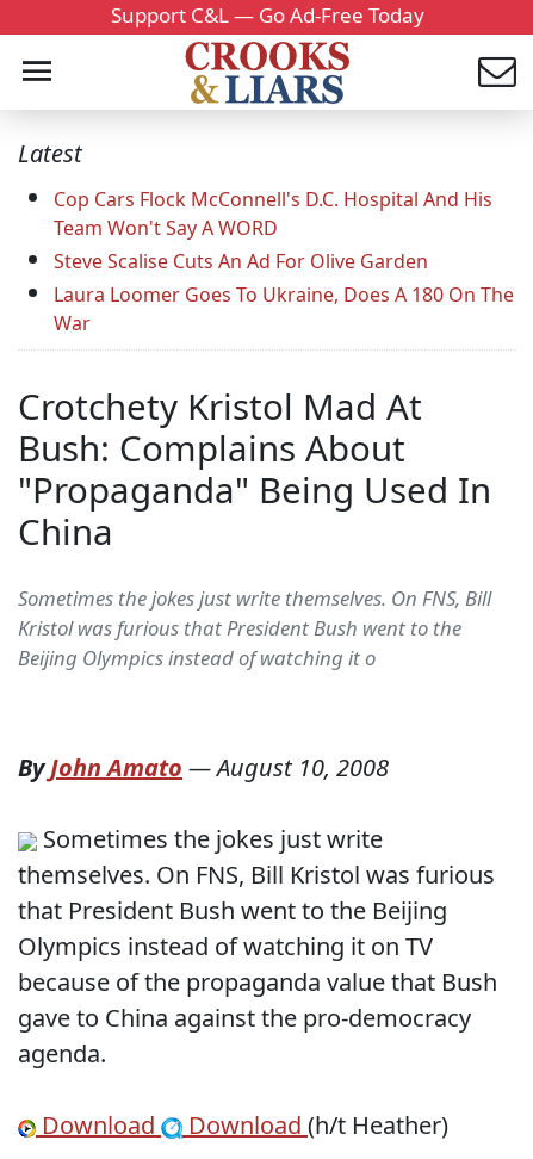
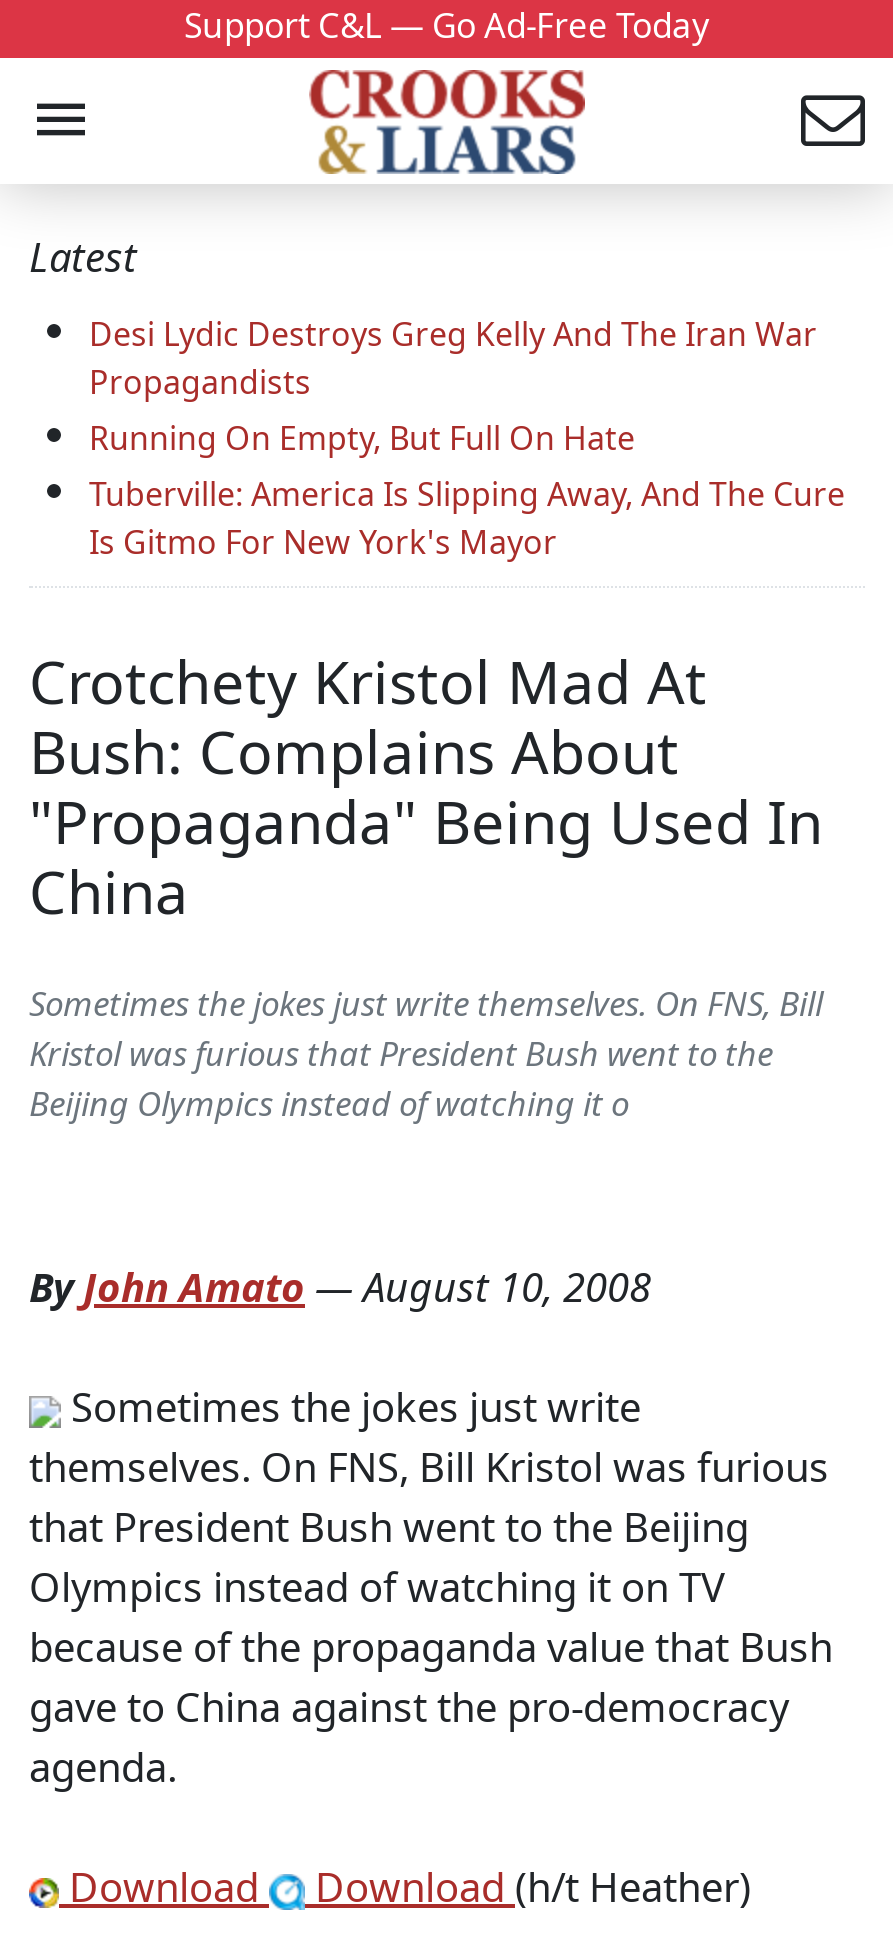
- Cop Cars Flock McConnell's D.C. Hospital And His
- Team Won't Say A WORD
- Steve Scalise Cuts An Ad For Olive Garden
- Laura Loomer Goes To Ukraine, Does A 180 On The
- War
+ Desi Lydic Destroys Greg Kelly And The Iran War
+ Propagandists
+ Running On Empty, But Full On Hate
+ Tuberville: America Is Slipping Away, And The Cure
+ Is Gitmo For New York's Mayor
